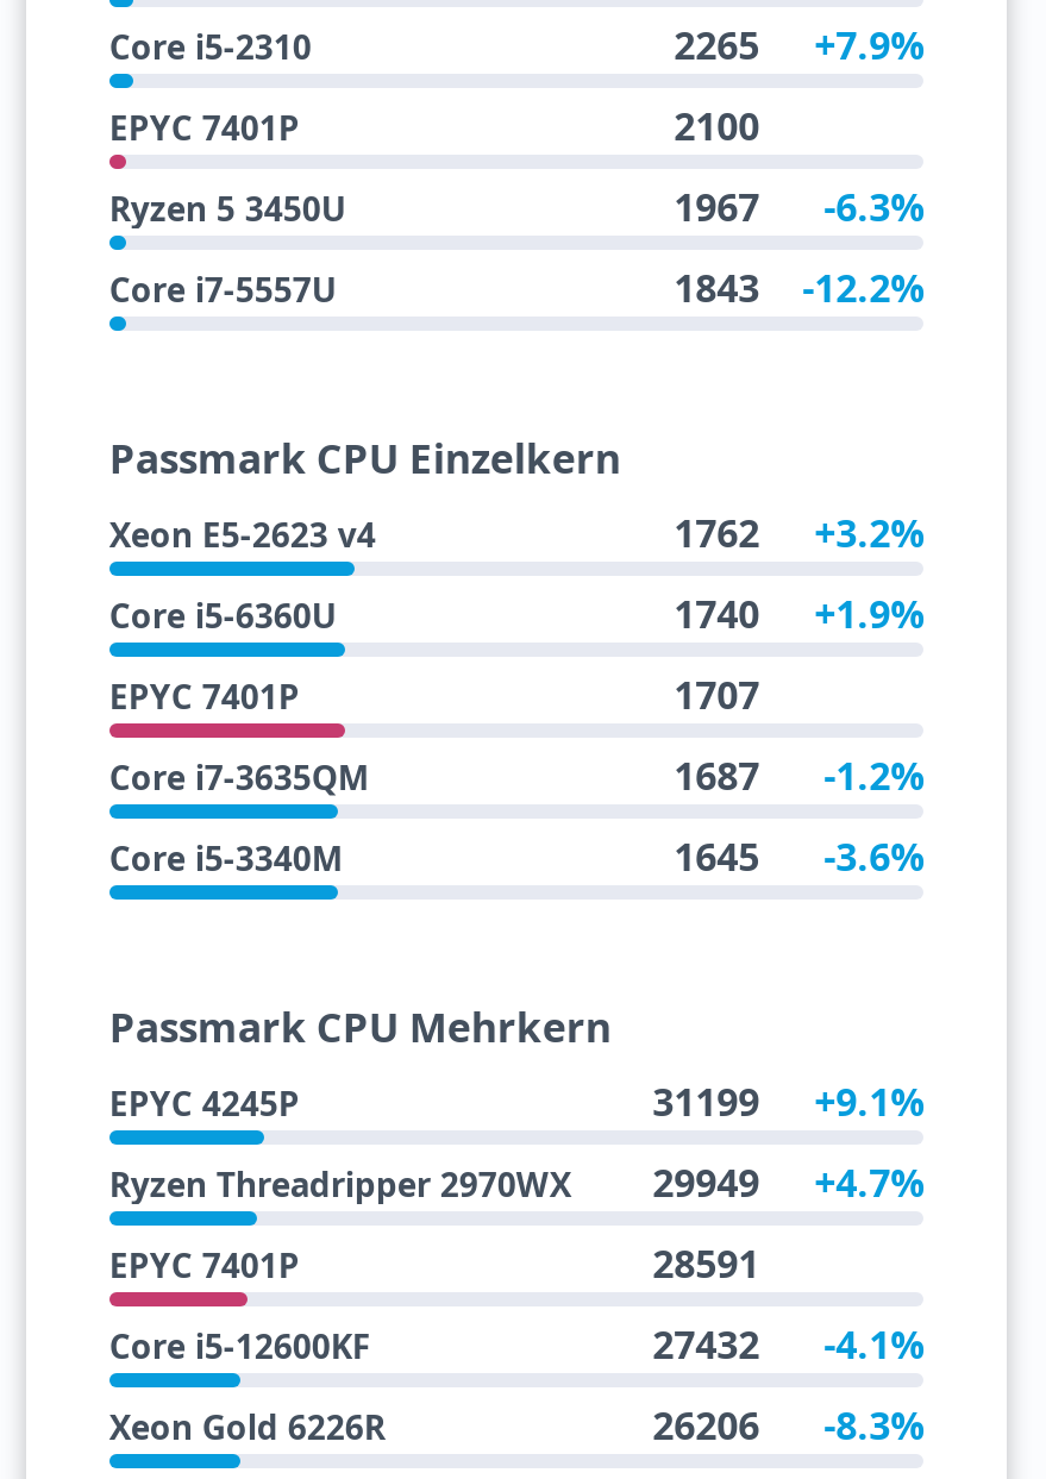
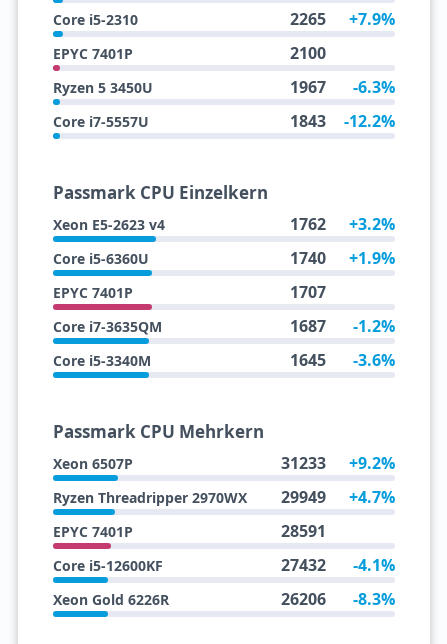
- EPYC 4245P
- 31199
- +9.1%
+ Xeon 6507P
+ 31233
+ +9.2%
